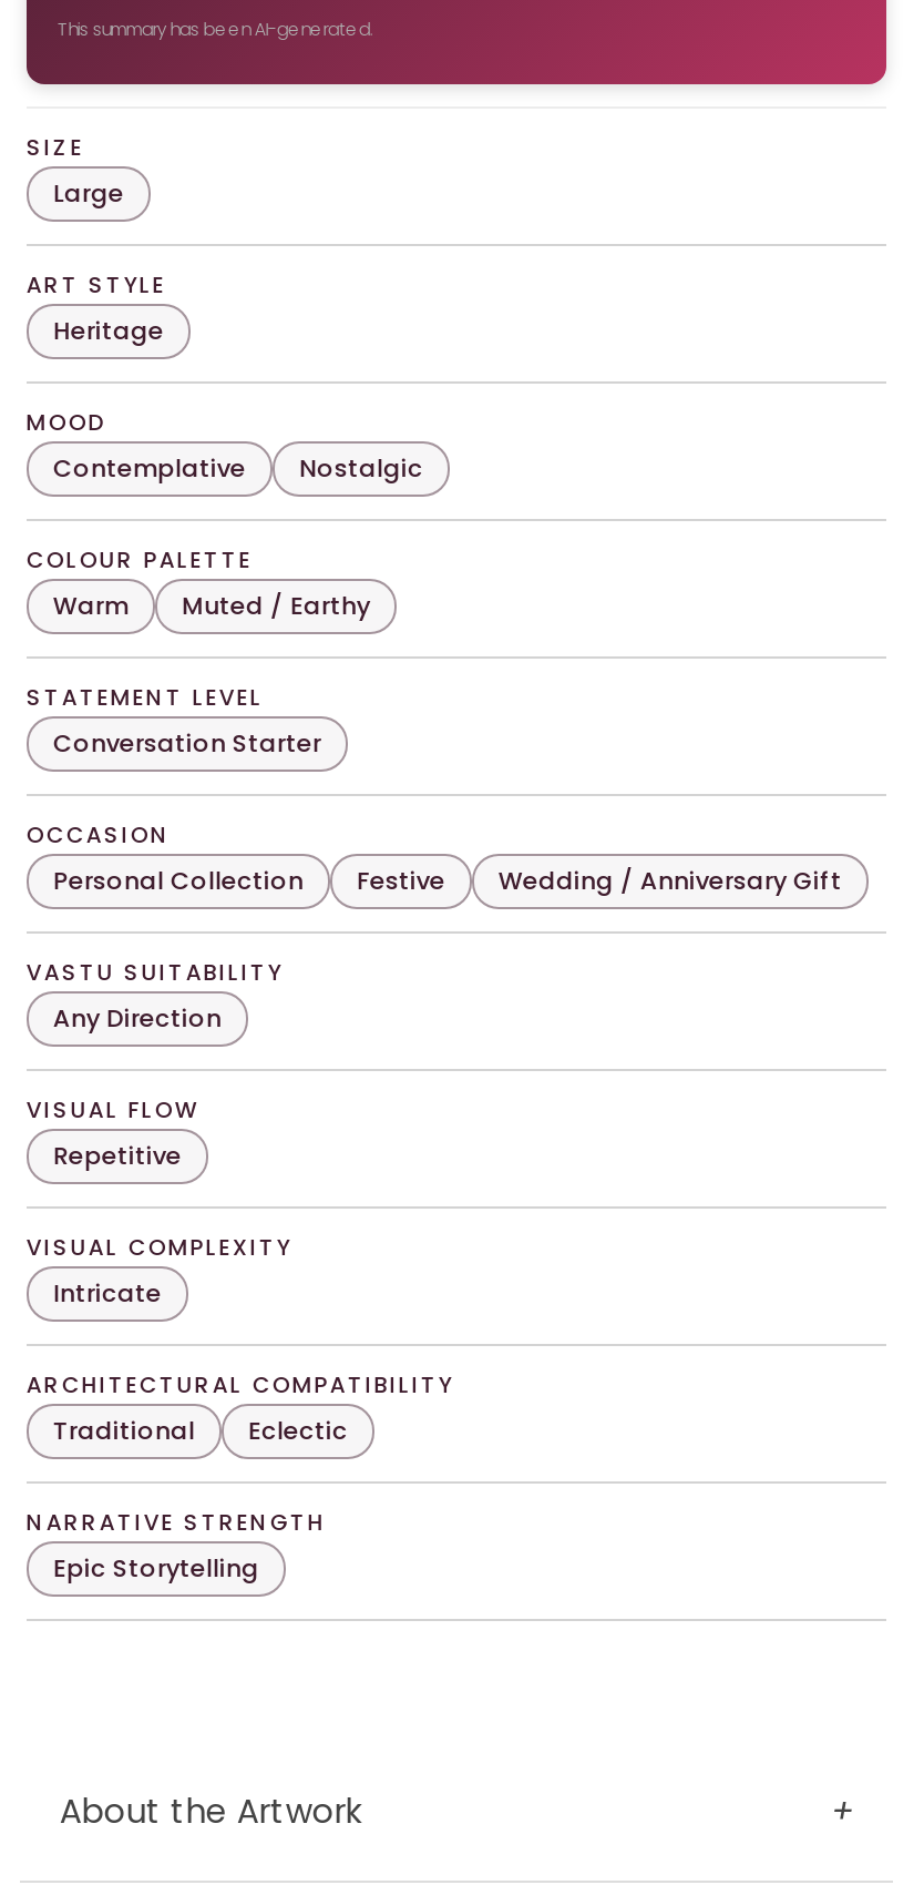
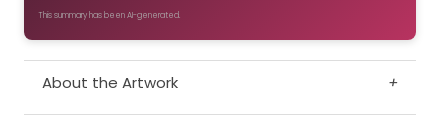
- SIZE
- Large
- ART STYLE
- Heritage
- MOOD
- Contemplative
- Nostalgic
- COLOUR PALETTE
- Warm
- Muted / Earthy
- STATEMENT LEVEL
- Conversation Starter
- OCCASION
- Personal Collection
- Festive
- Wedding / Anniversary Gift
- VASTU SUITABILITY
- Any Direction
- VISUAL FLOW
- Repetitive
- VISUAL COMPLEXITY
- Intricate
- ARCHITECTURAL COMPATIBILITY
- Traditional
- Eclectic
- NARRATIVE STRENGTH
- Epic Storytelling
